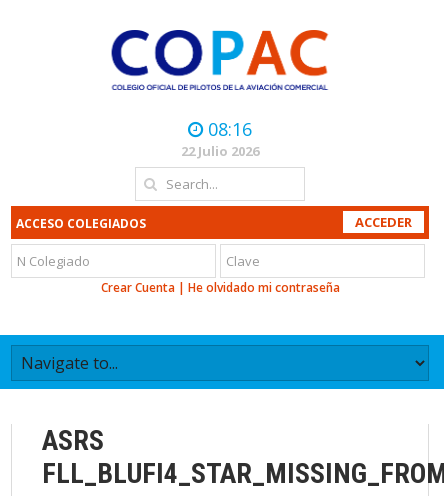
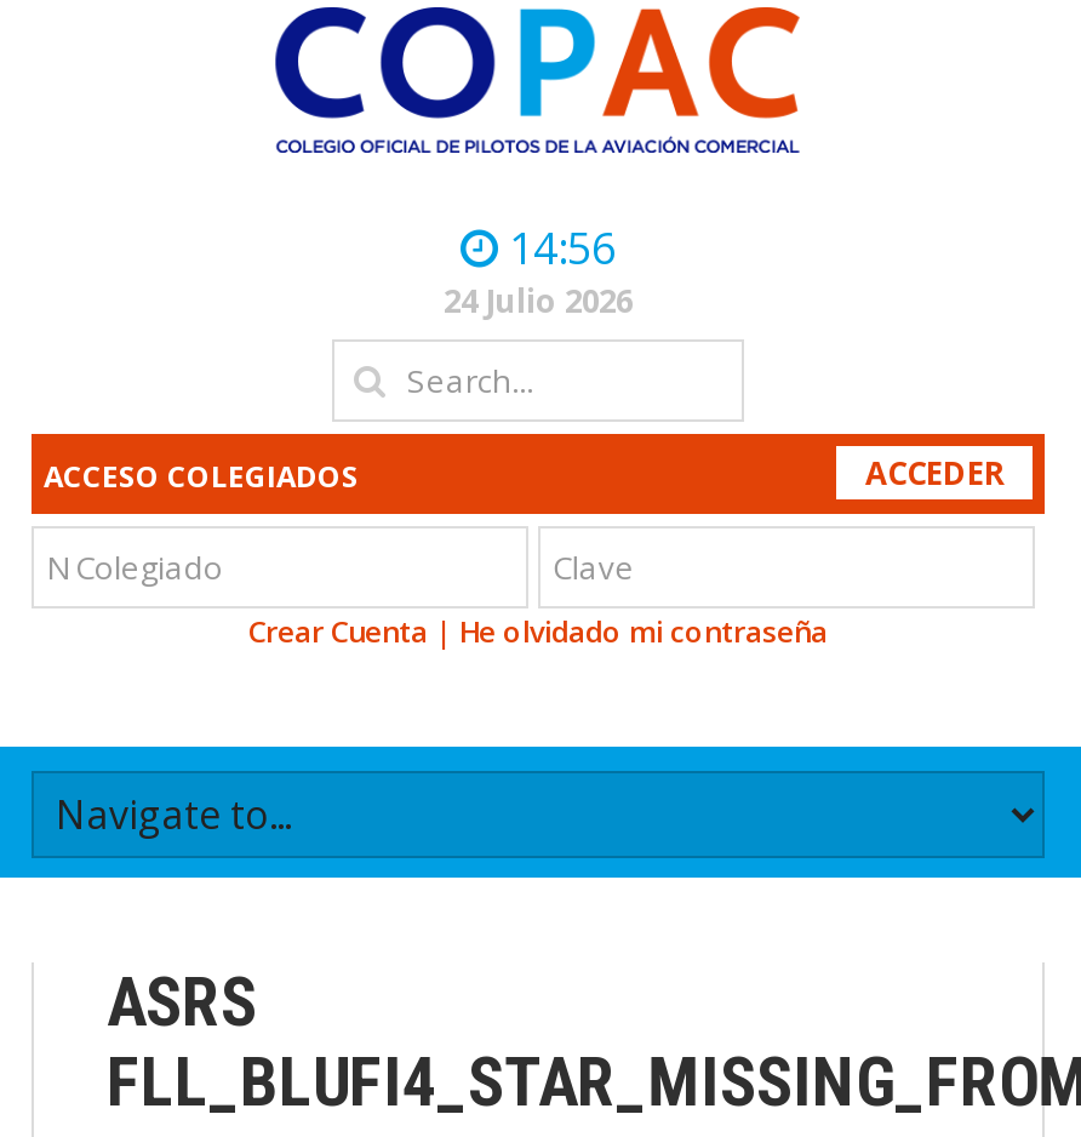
- 08:16
+ 14:56

- 22 Julio 2026
+ 24 Julio 2026
